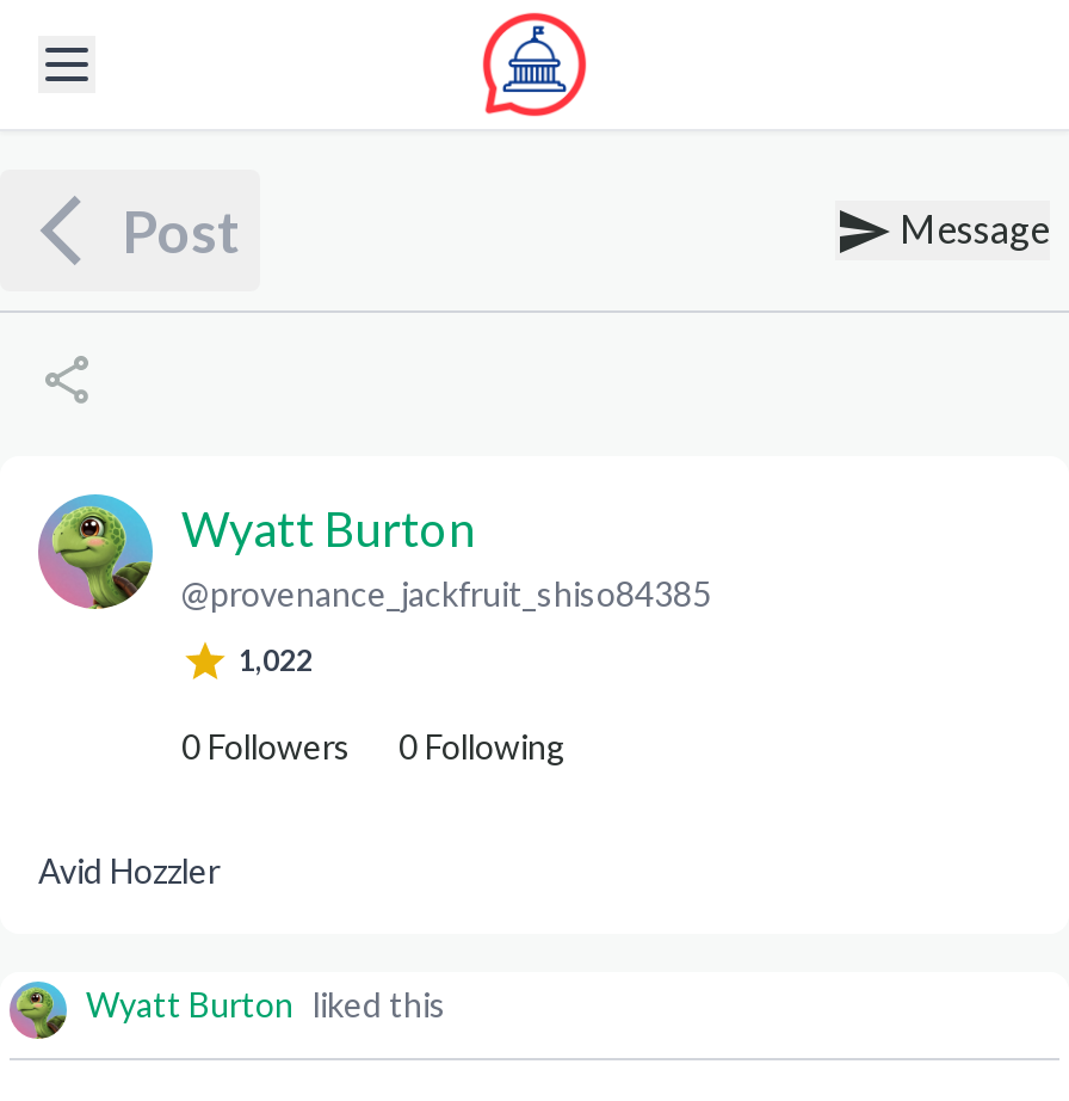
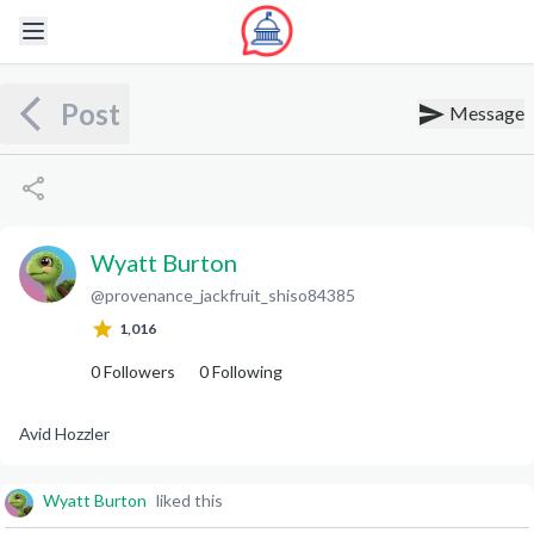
- 1,022
+ 1,016
